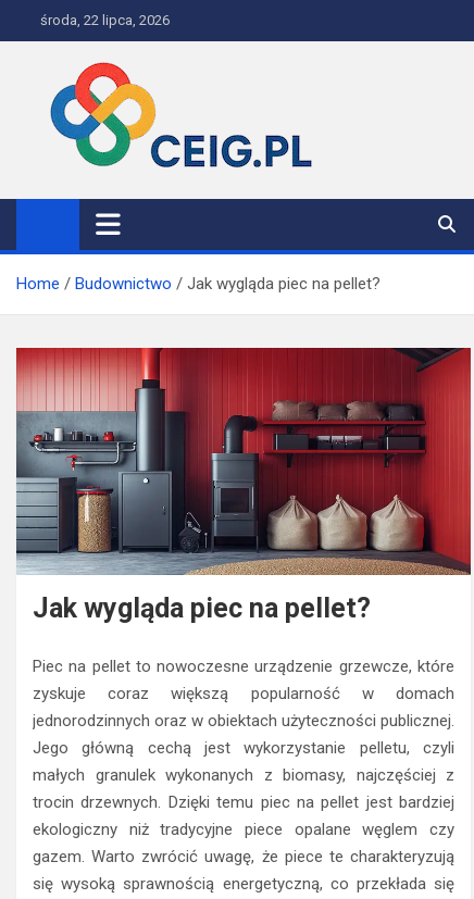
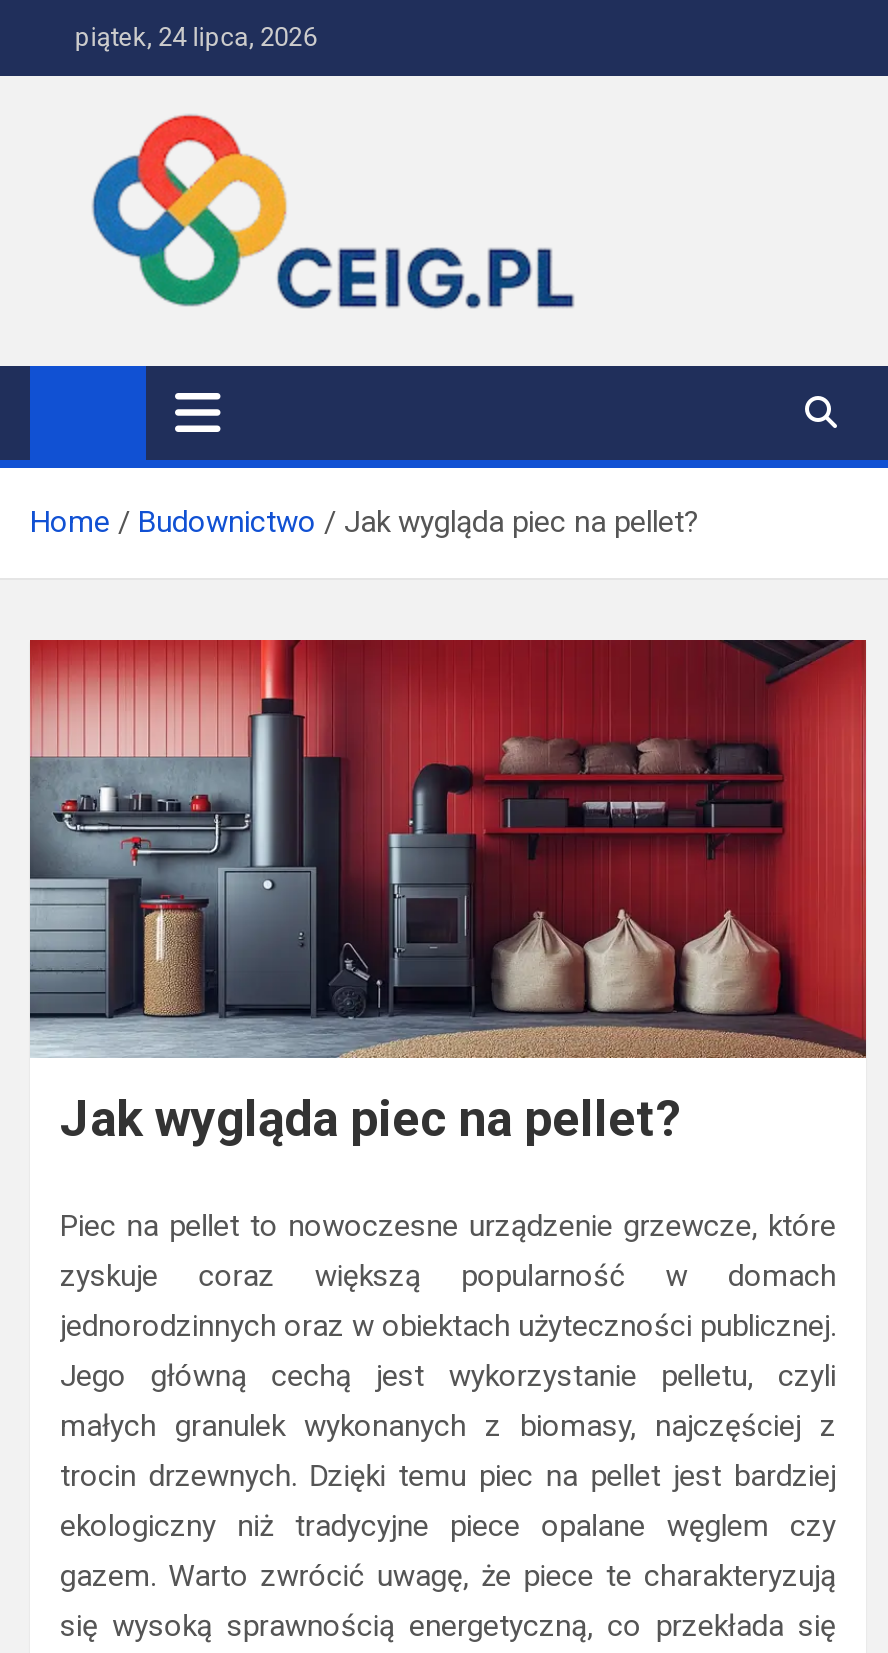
- środa, 22 lipca, 2026
+ piątek, 24 lipca, 2026
